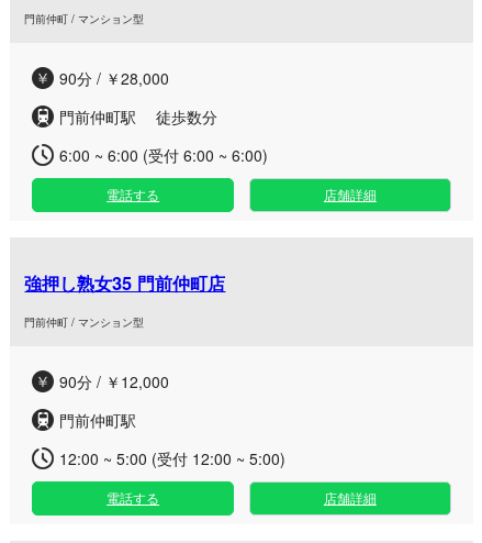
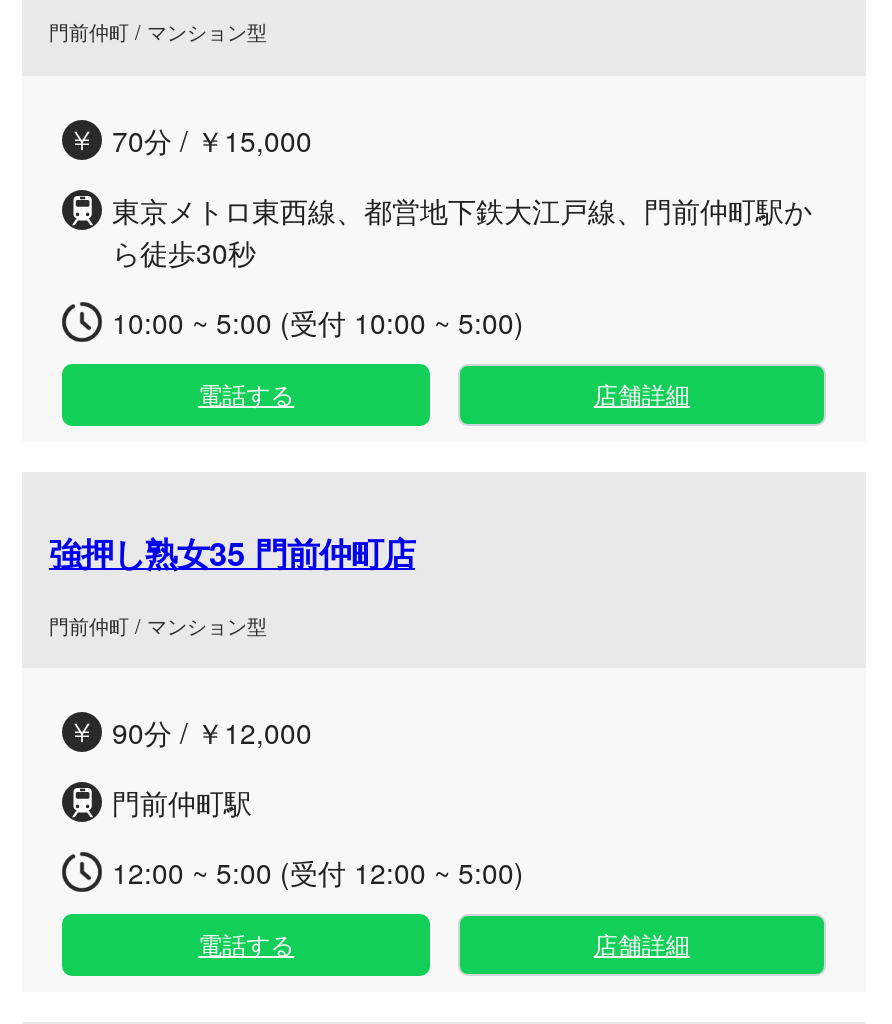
- 90分 / ￥28,000
+ 70分 / ￥15,000

- 門前仲町駅 徒歩数分
+ 東京メトロ東西線、都営地下鉄大江戸線、門前仲町駅か
+ ら徒歩30秒

- 6:00 ~ 6:00 (受付 6:00 ~ 6:00)
+ 10:00 ~ 5:00 (受付 10:00 ~ 5:00)
